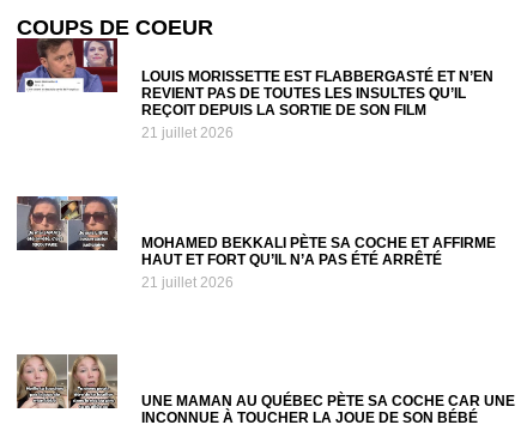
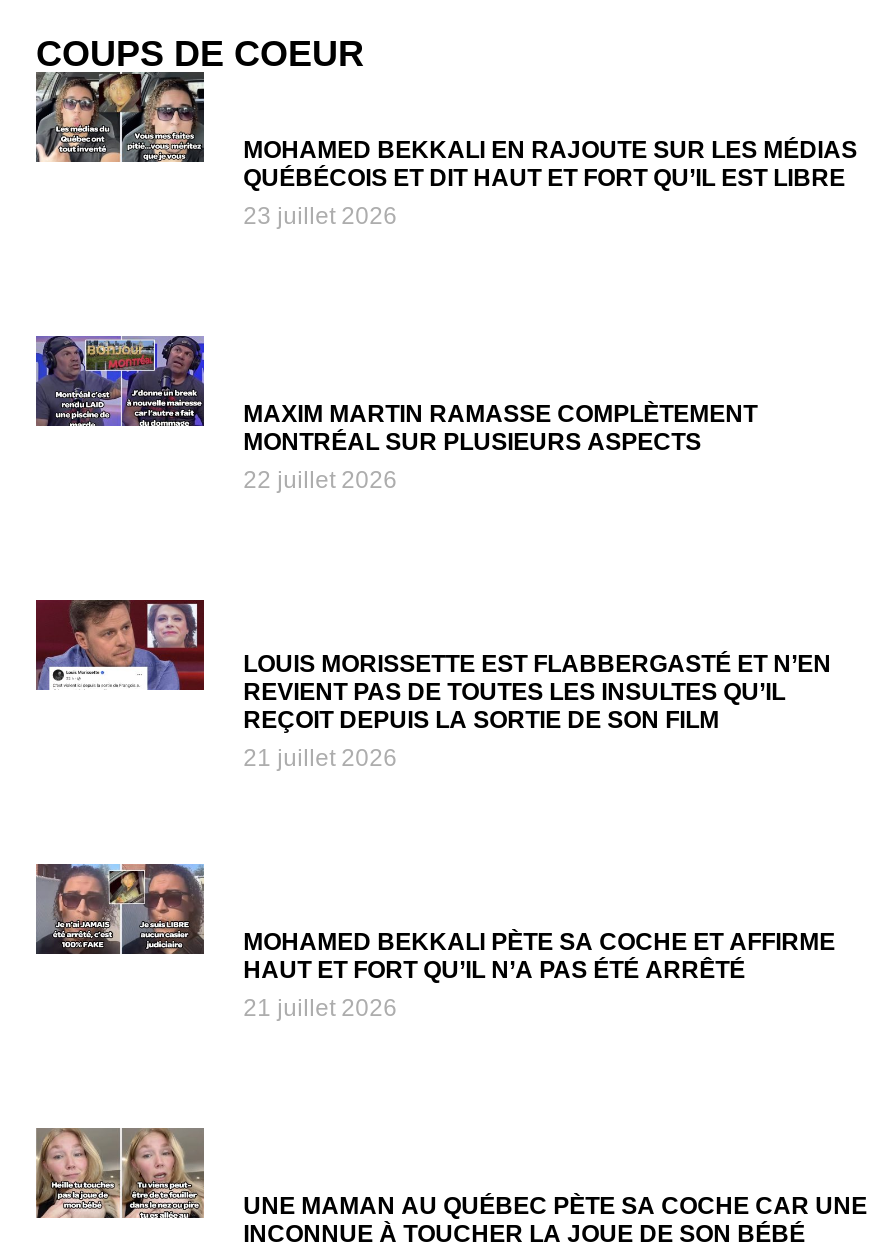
+ [image]
+ MOHAMED BEKKALI EN RAJOUTE SUR LES MÉDIAS
+ QUÉBÉCOIS ET DIT HAUT ET FORT QU’IL EST LIBRE
+ 23 juillet 2026

+ [image]
+ MAXIM MARTIN RAMASSE COMPLÈTEMENT
+ MONTRÉAL SUR PLUSIEURS ASPECTS
+ 22 juillet 2026
